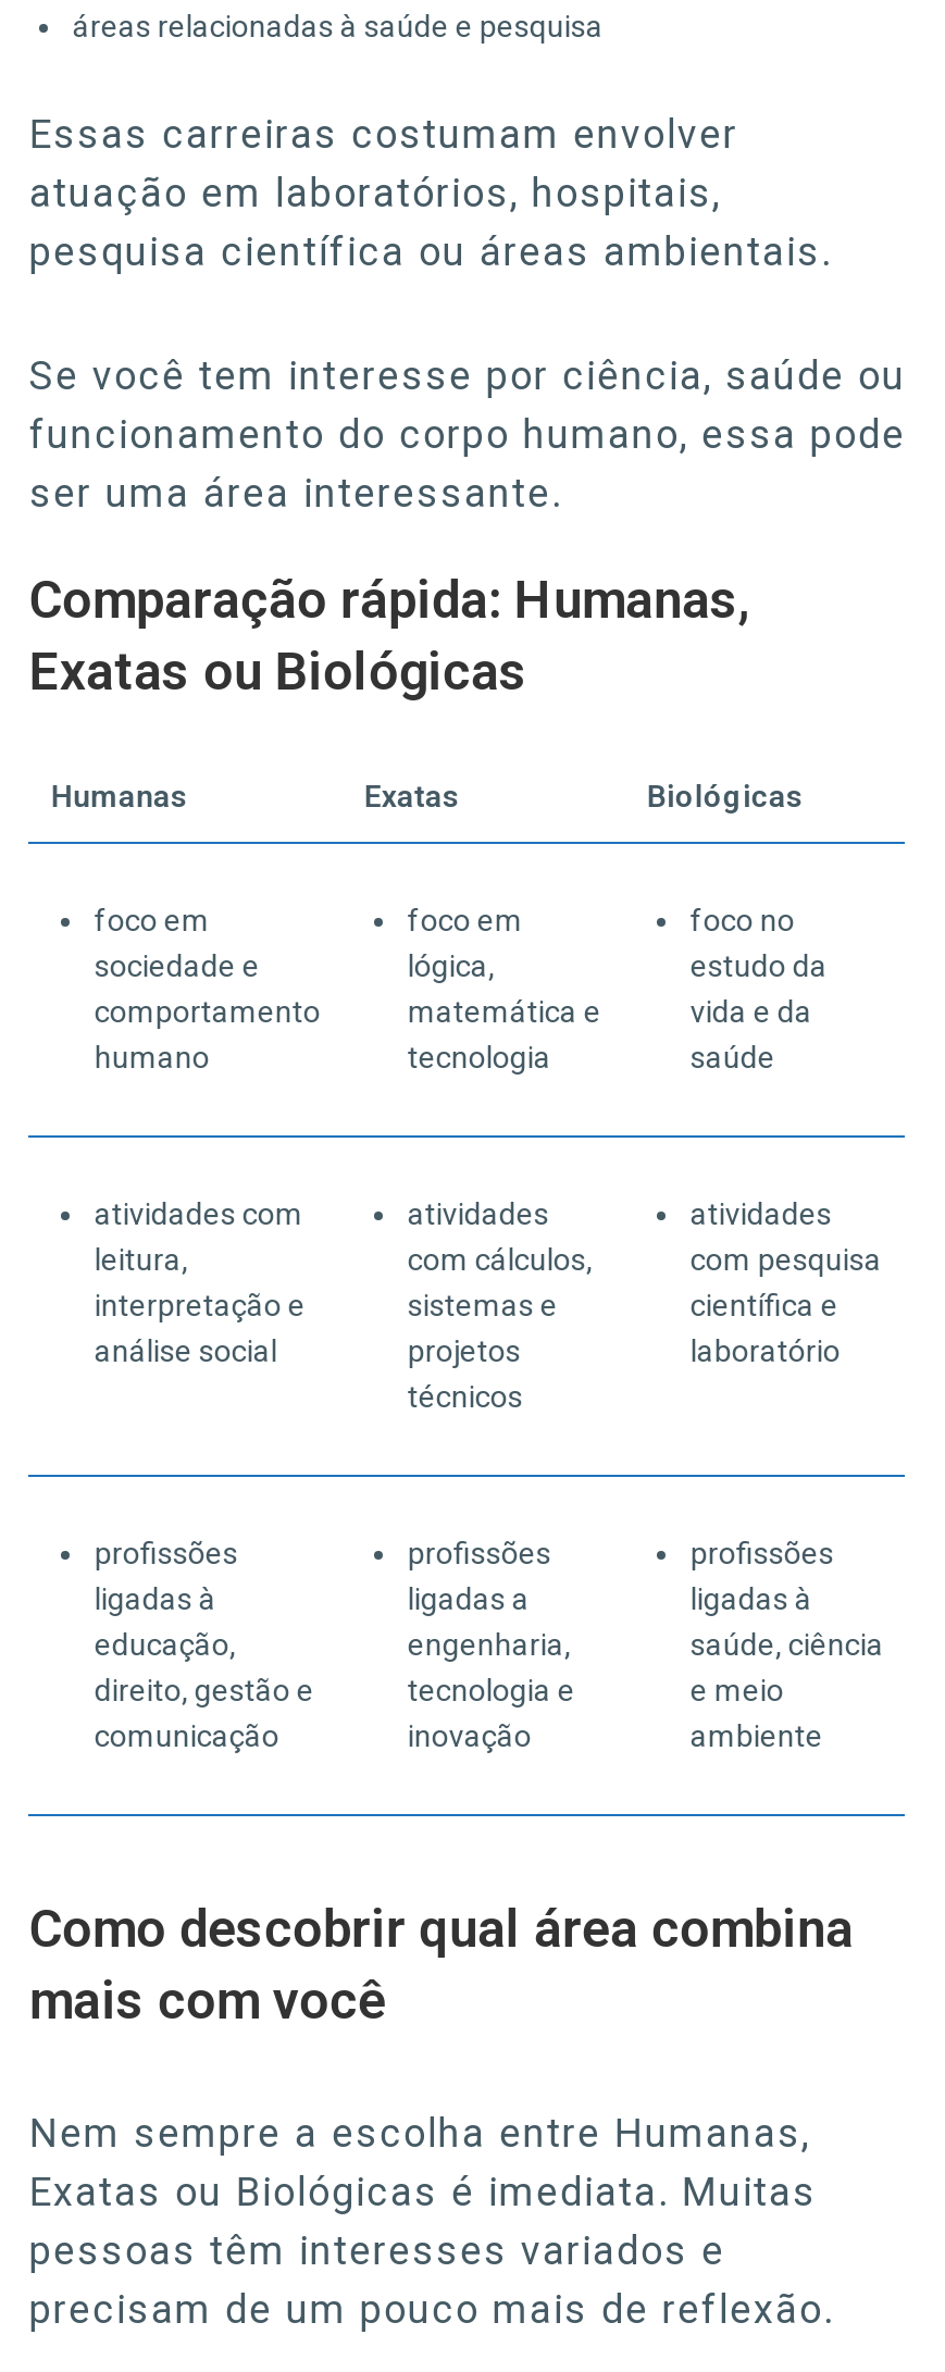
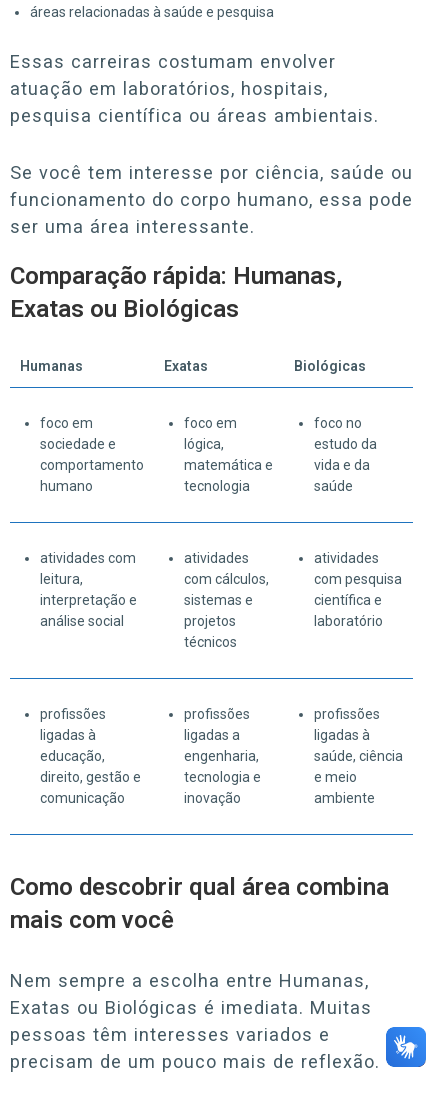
+ [image]
